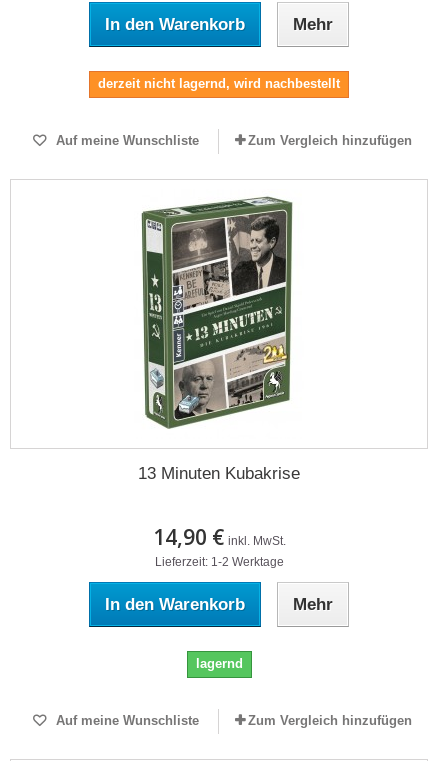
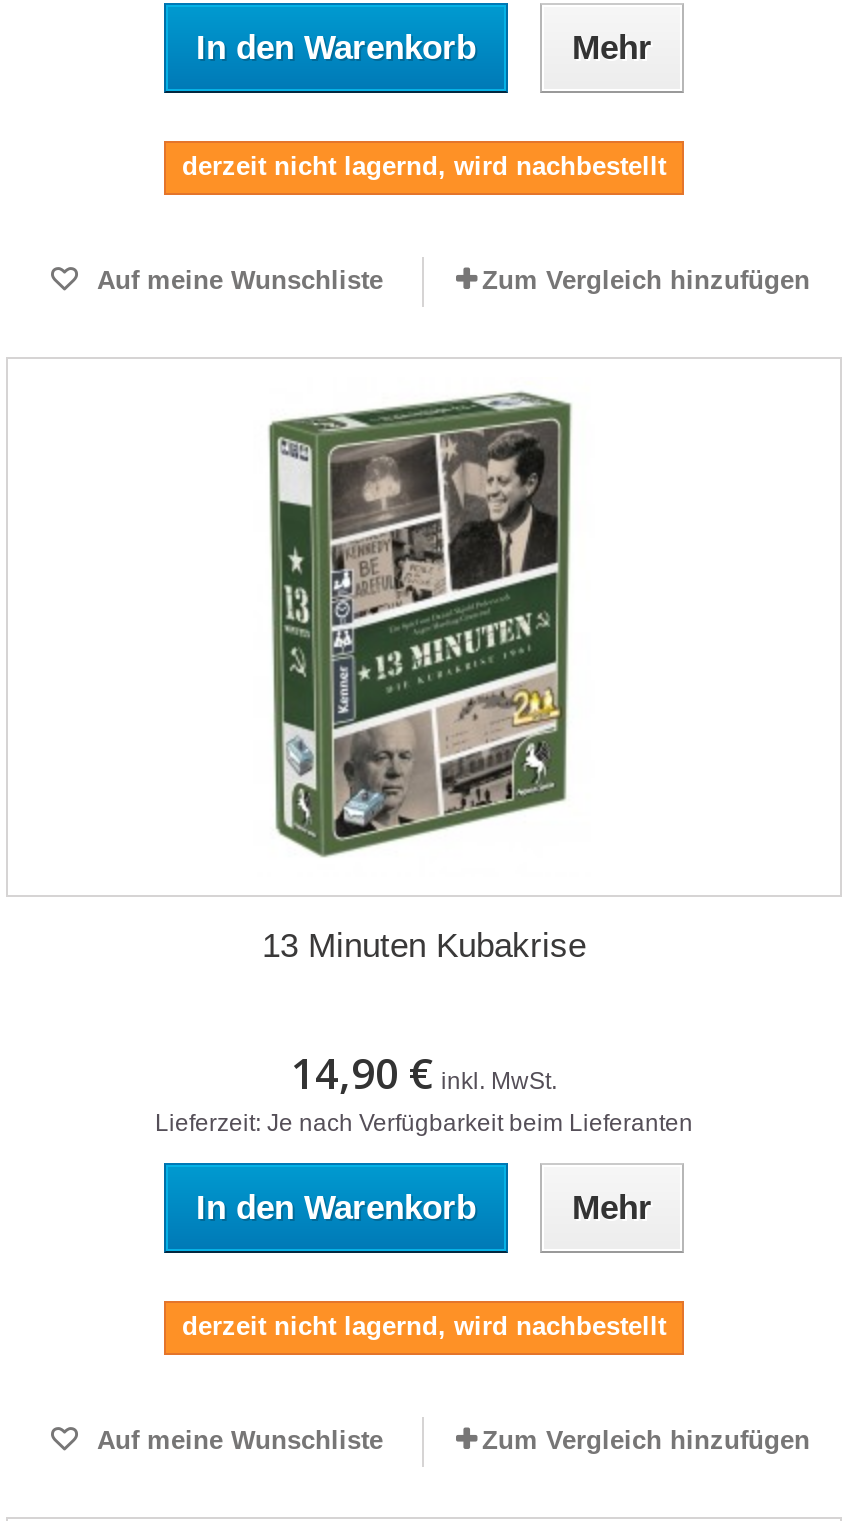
- Lieferzeit: 1-2 Werktage
+ Lieferzeit: Je nach Verfügbarkeit beim Lieferanten

- lagernd
+ derzeit nicht lagernd, wird nachbestellt
